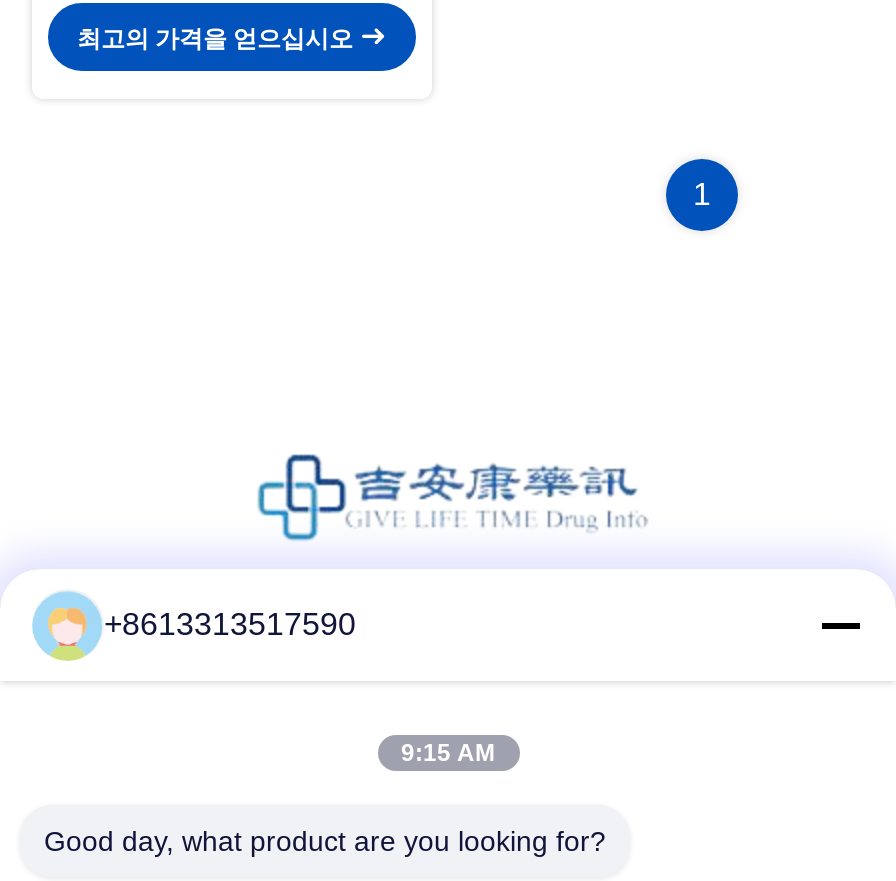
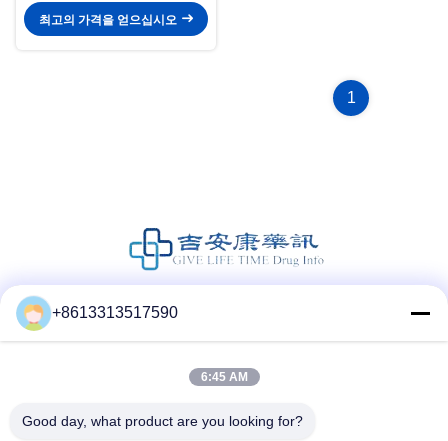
- 9:15 AM
+ 6:45 AM
